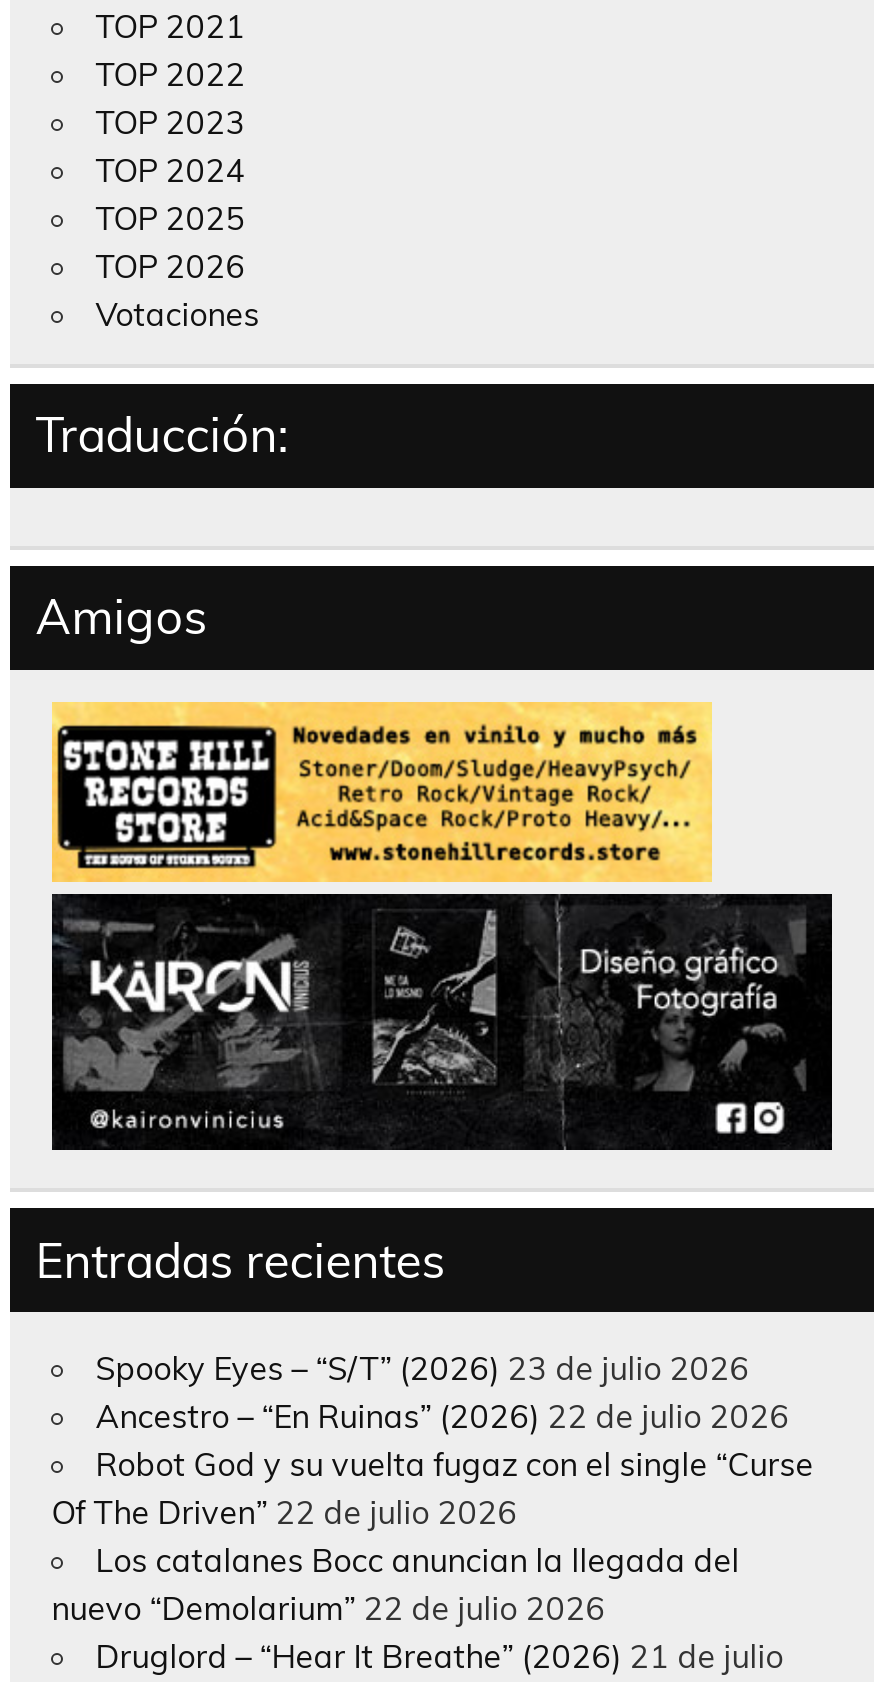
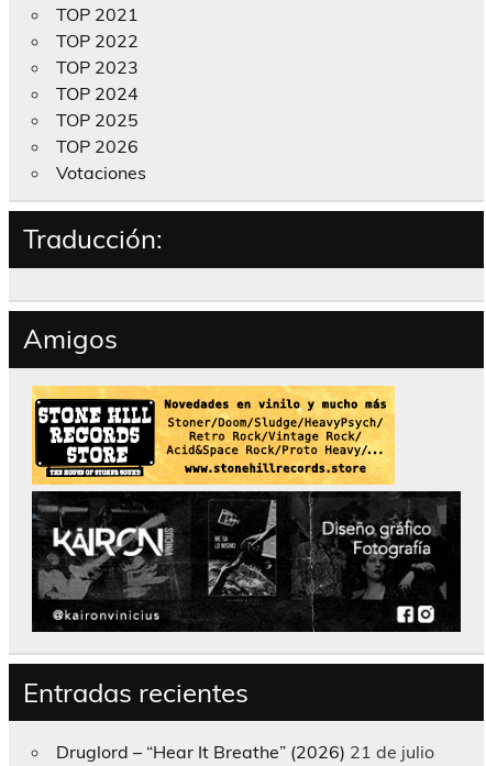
- Spooky Eyes – “S/T” (2026) 23 de julio 2026
- Ancestro – “En Ruinas” (2026) 22 de julio 2026
- Robot God y su vuelta fugaz con el single “Curse
- Of The Driven” 22 de julio 2026
- Los catalanes Bocc anuncian la llegada del
- nuevo “Demolarium” 22 de julio 2026
